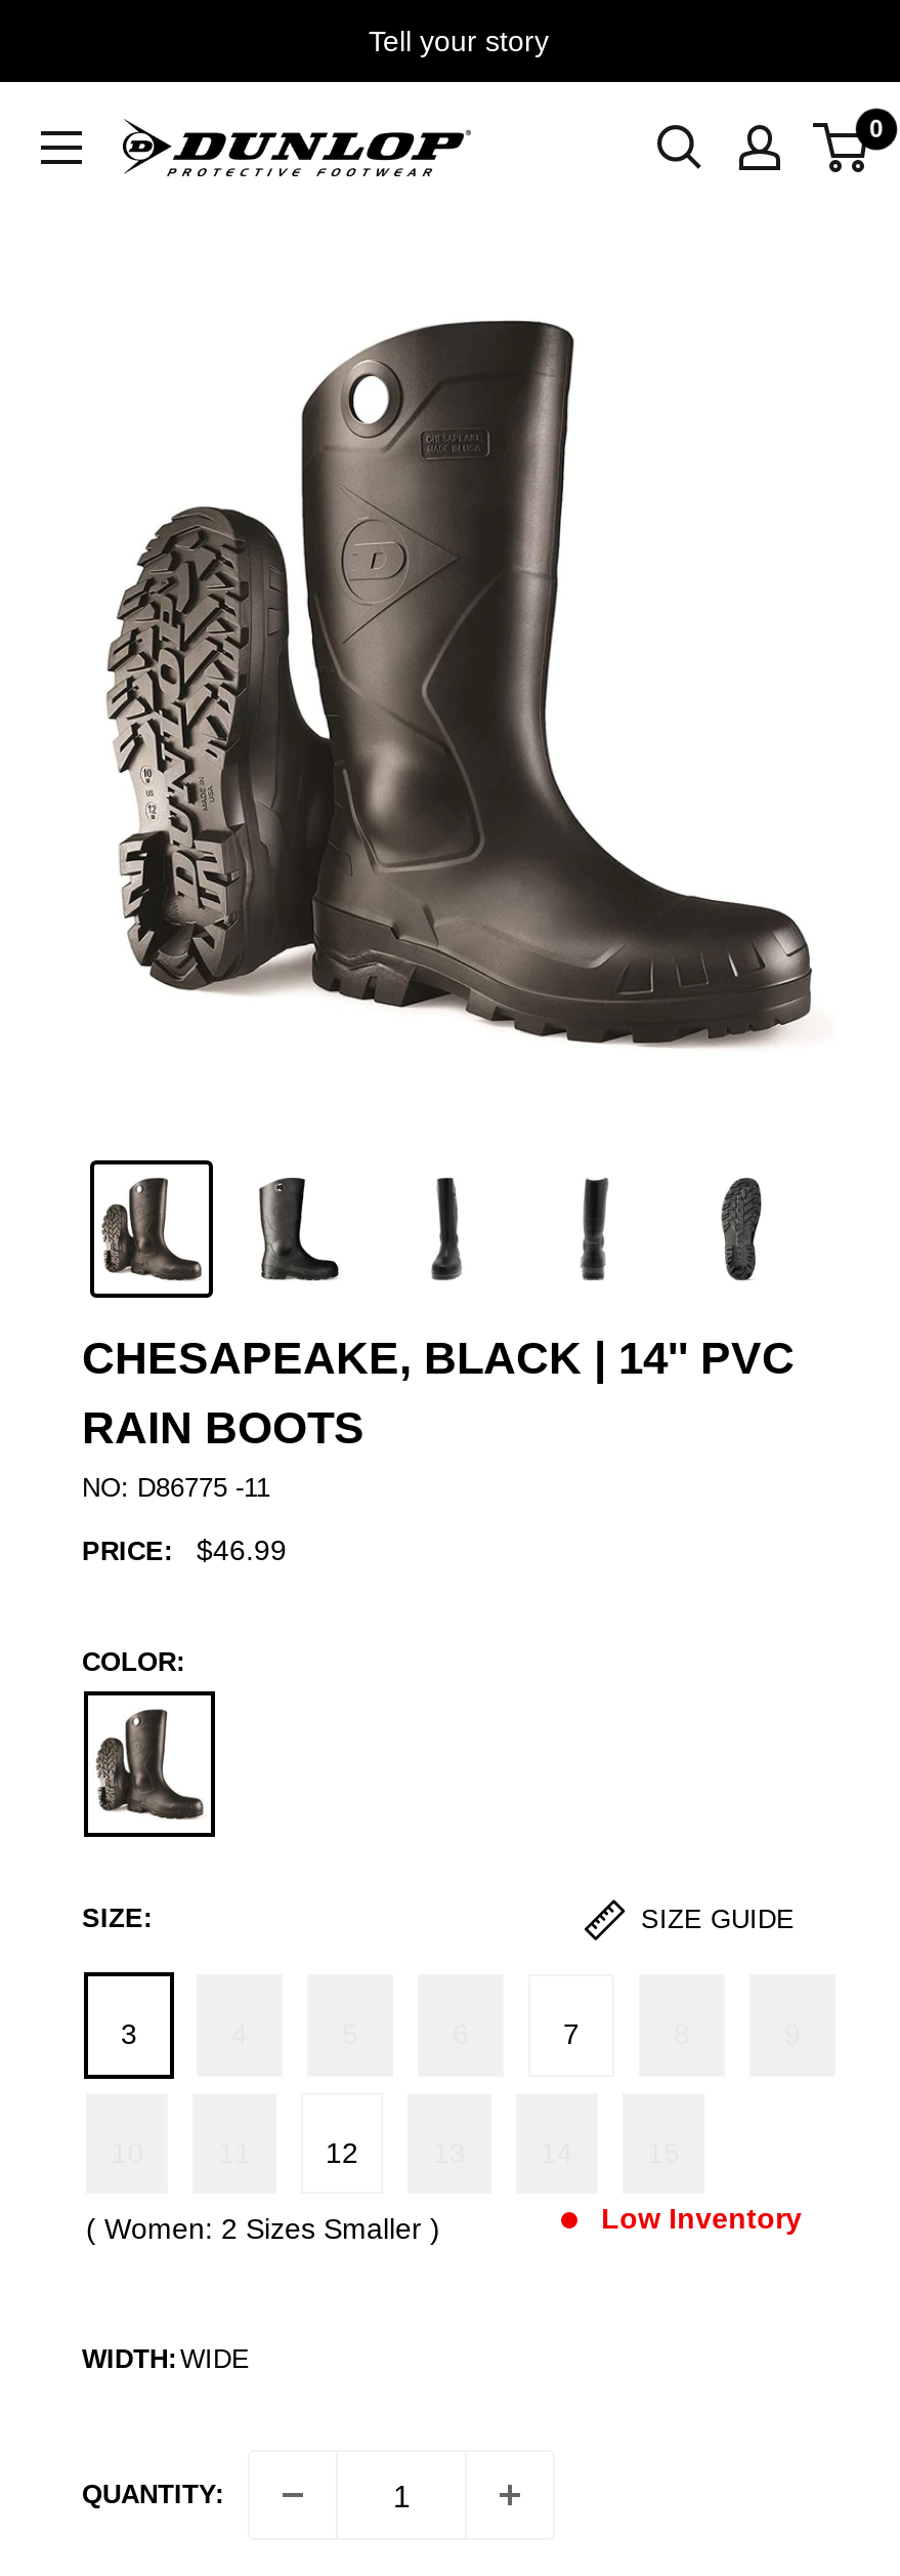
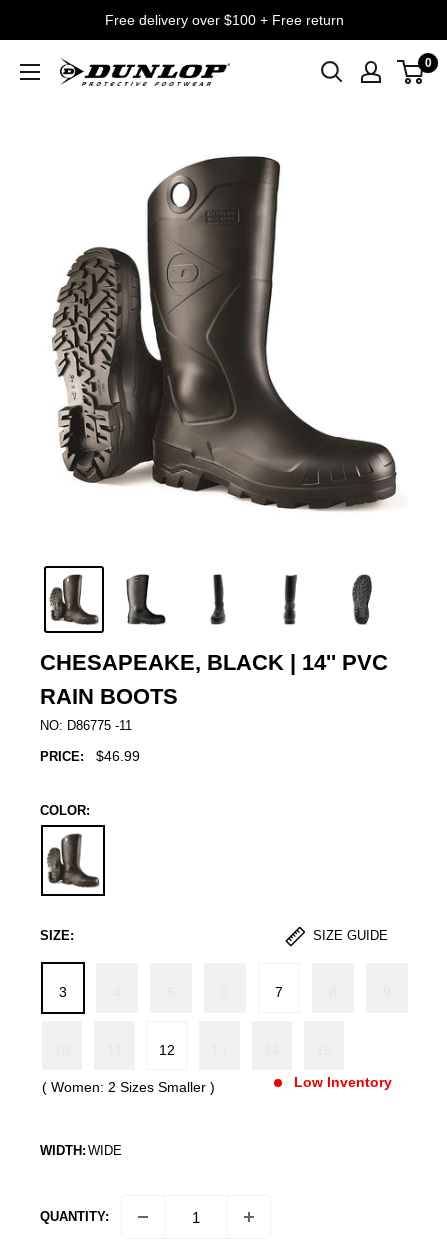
- Tell your story
+ Free delivery over $100 + Free return
